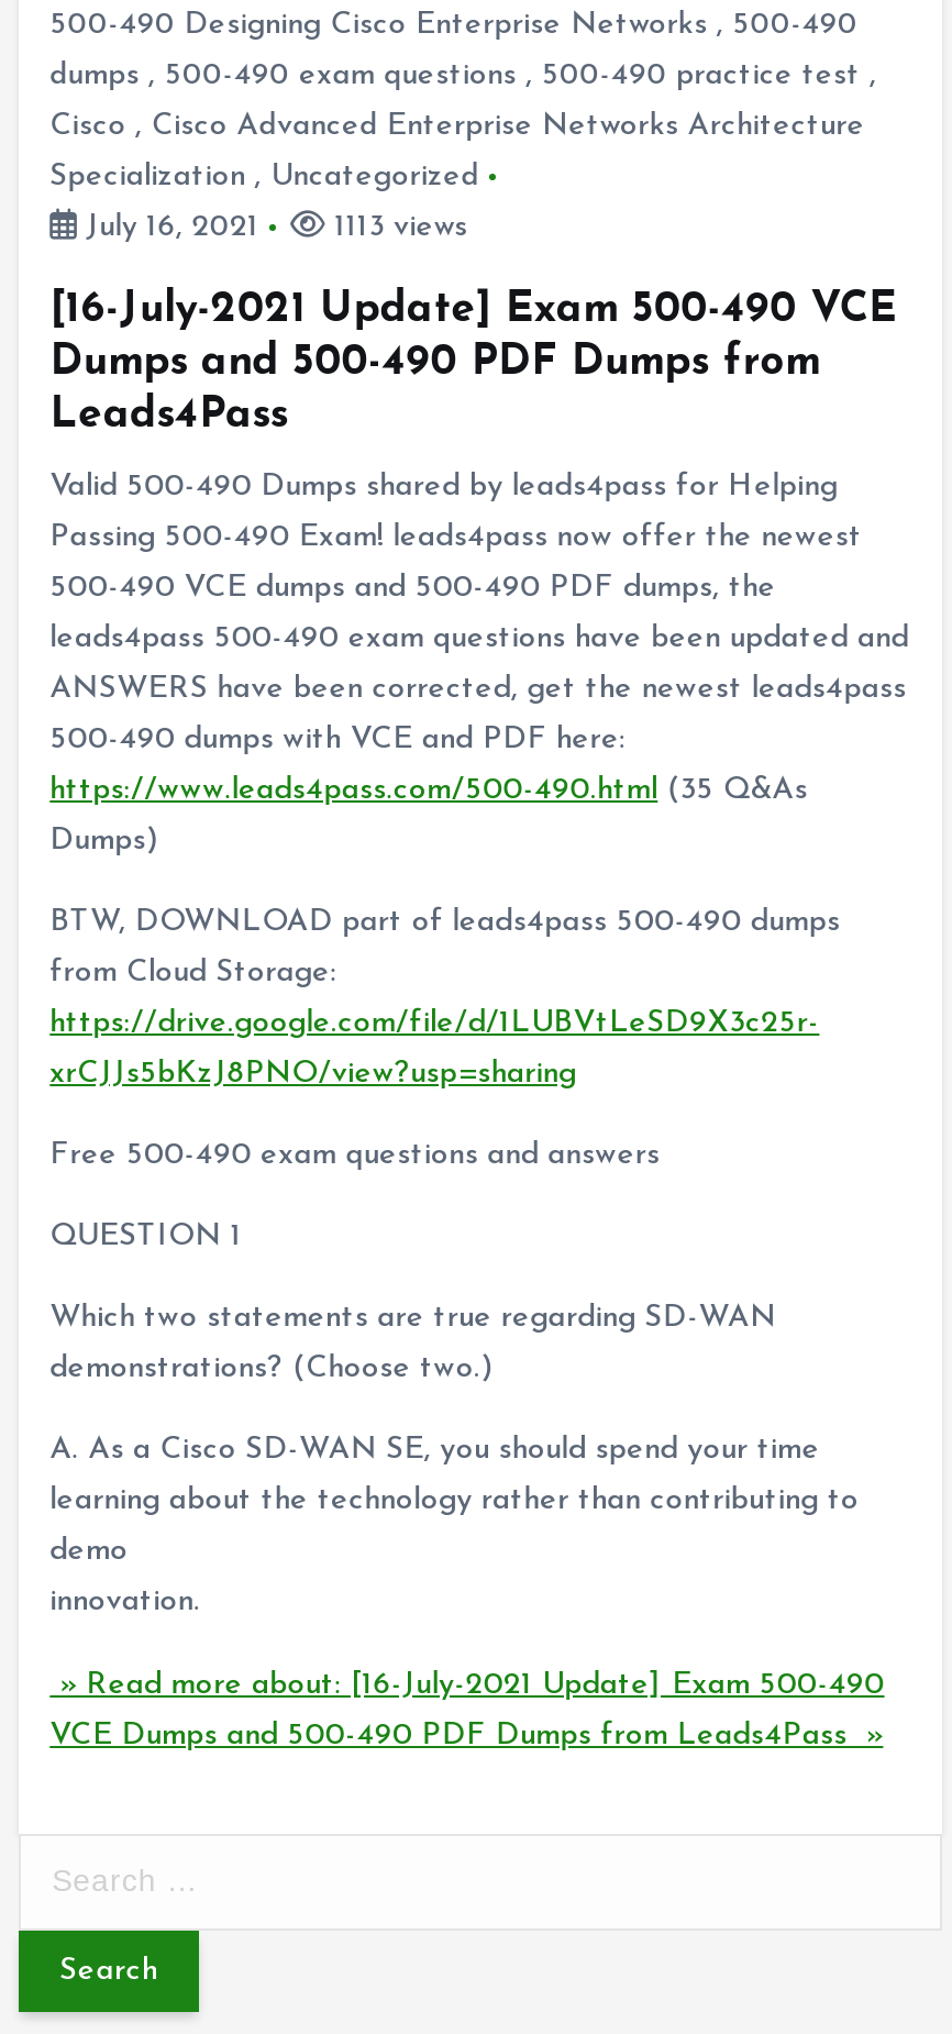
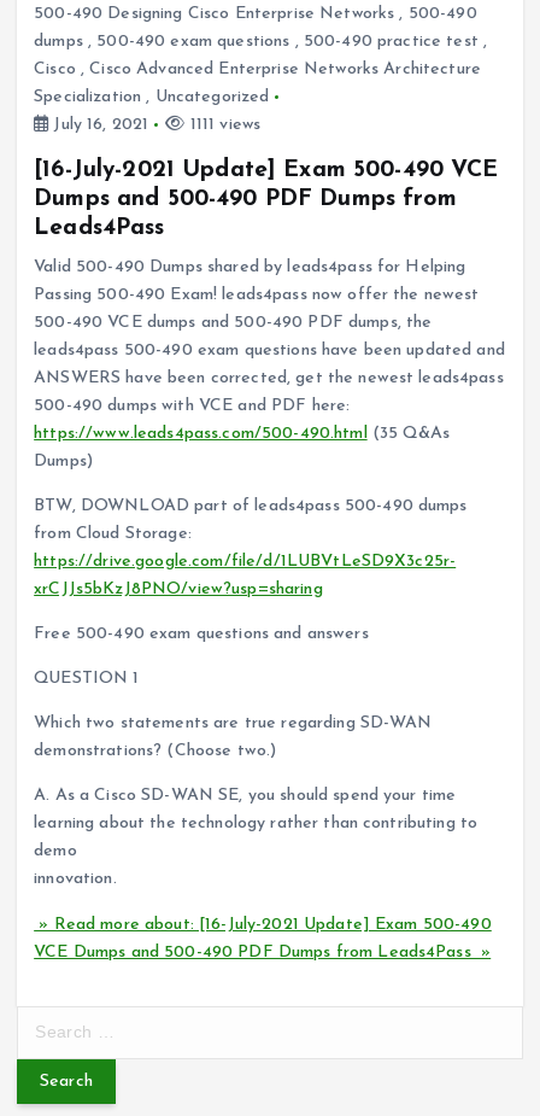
- 1113 views
+ 1111 views
